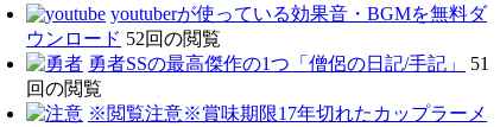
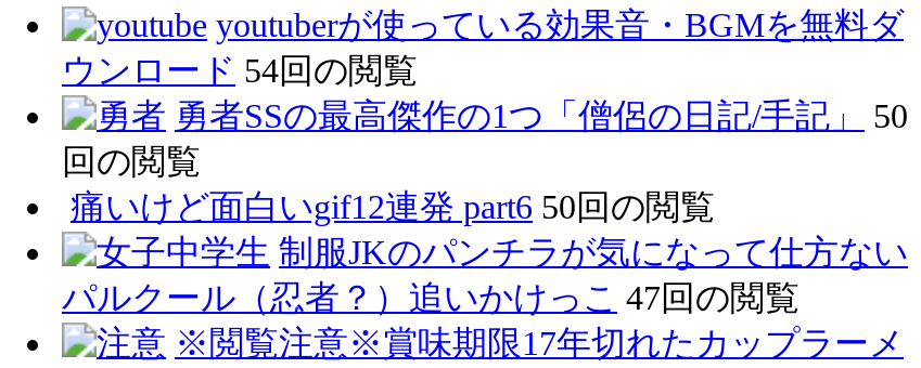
- ウンロード 52回の閲覧
+ ウンロード 54回の閲覧

- 勇者SSの最高傑作の1つ「僧侶の日記/手記」 51
+ 勇者SSの最高傑作の1つ「僧侶の日記/手記」 50

+ 痛いけど面白いgif12連発 part6 50回の閲覧
+ 制服JKのパンチラが気になって仕方ない
+ パルクール（忍者？）追いかけっこ 47回の閲覧
